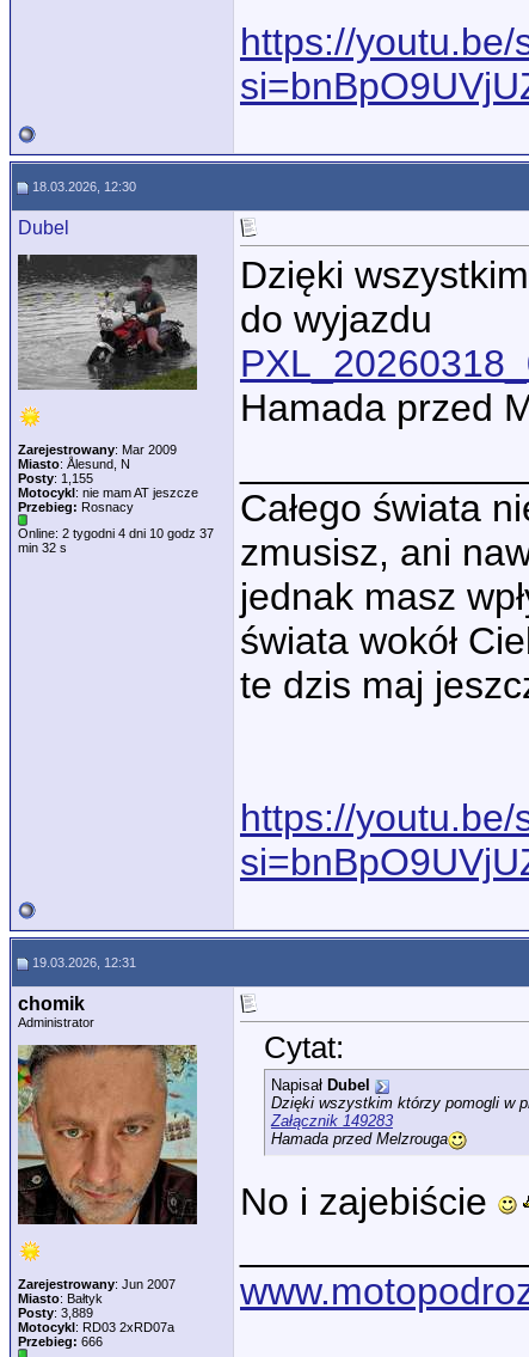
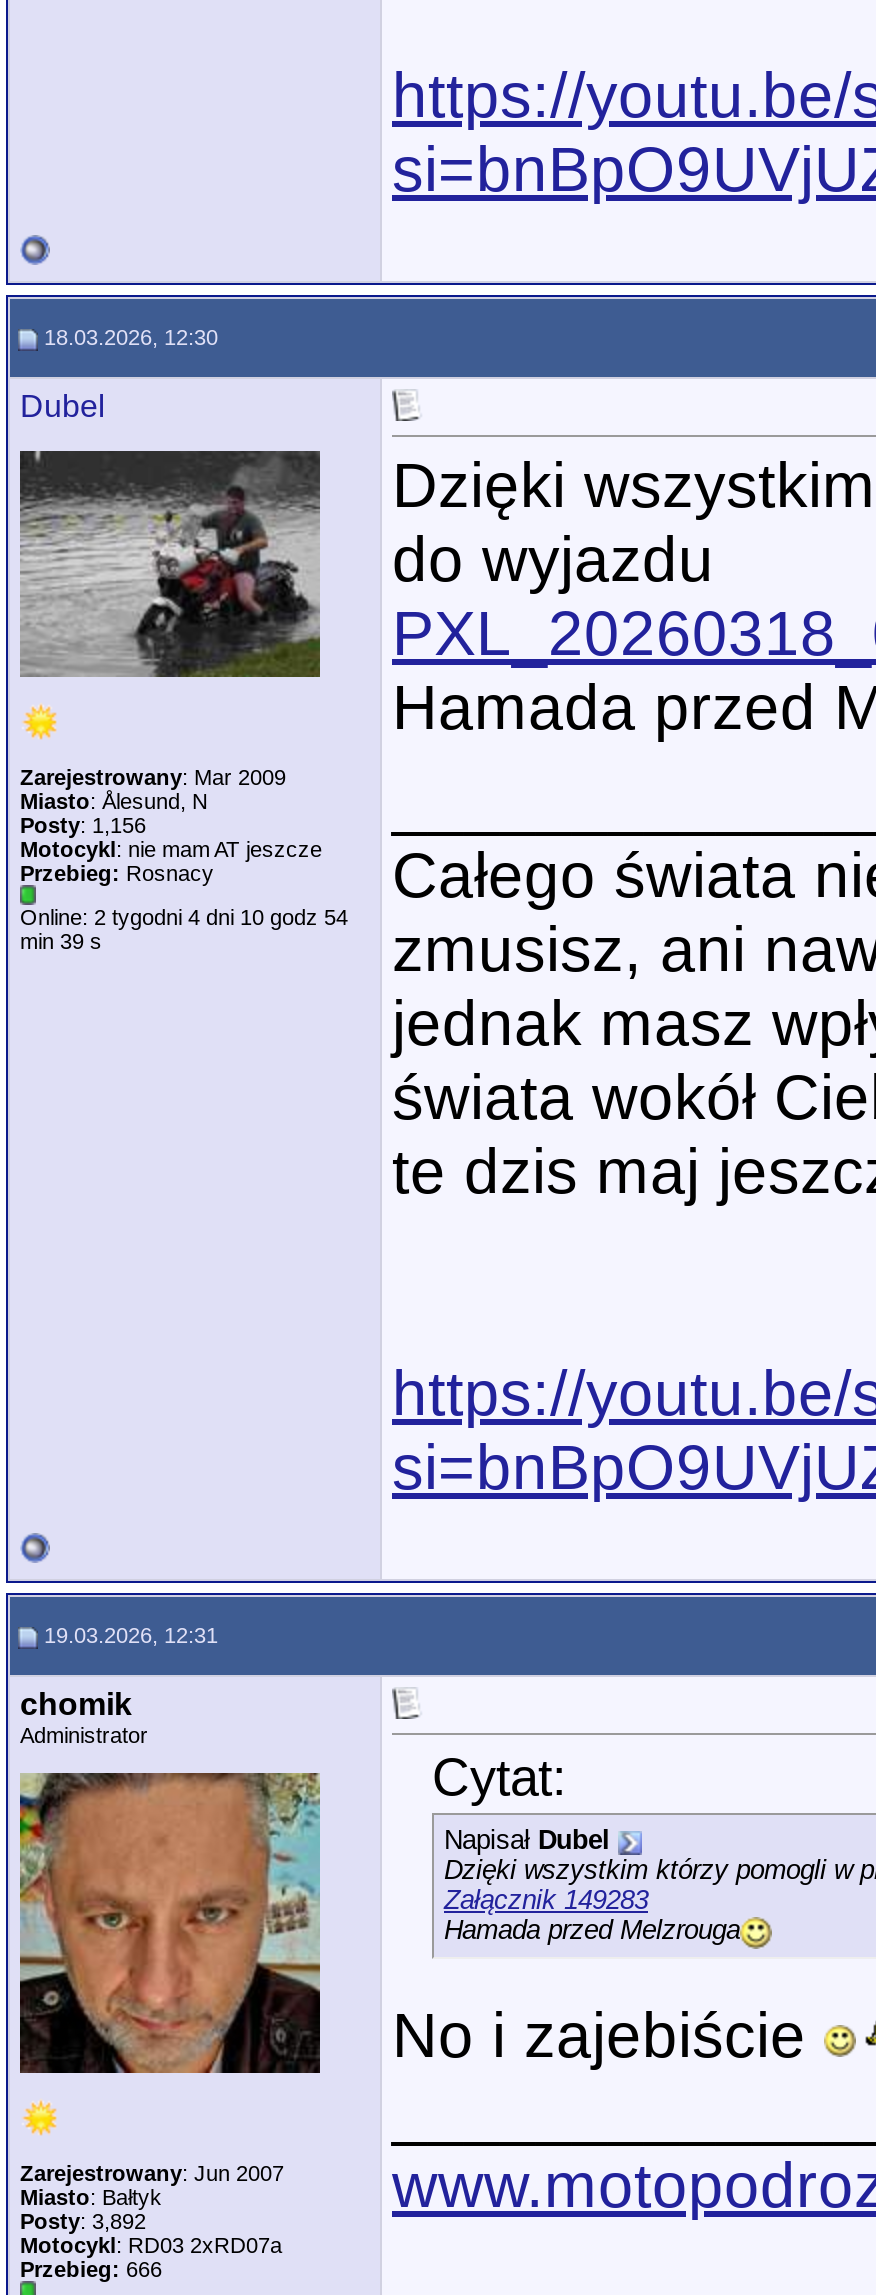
- Posty: 1,155
+ Posty: 1,156

- Online: 2 tygodni 4 dni 10 godz 37
+ Online: 2 tygodni 4 dni 10 godz 54

- min 32 s
+ min 39 s

- Posty: 3,889
+ Posty: 3,892
